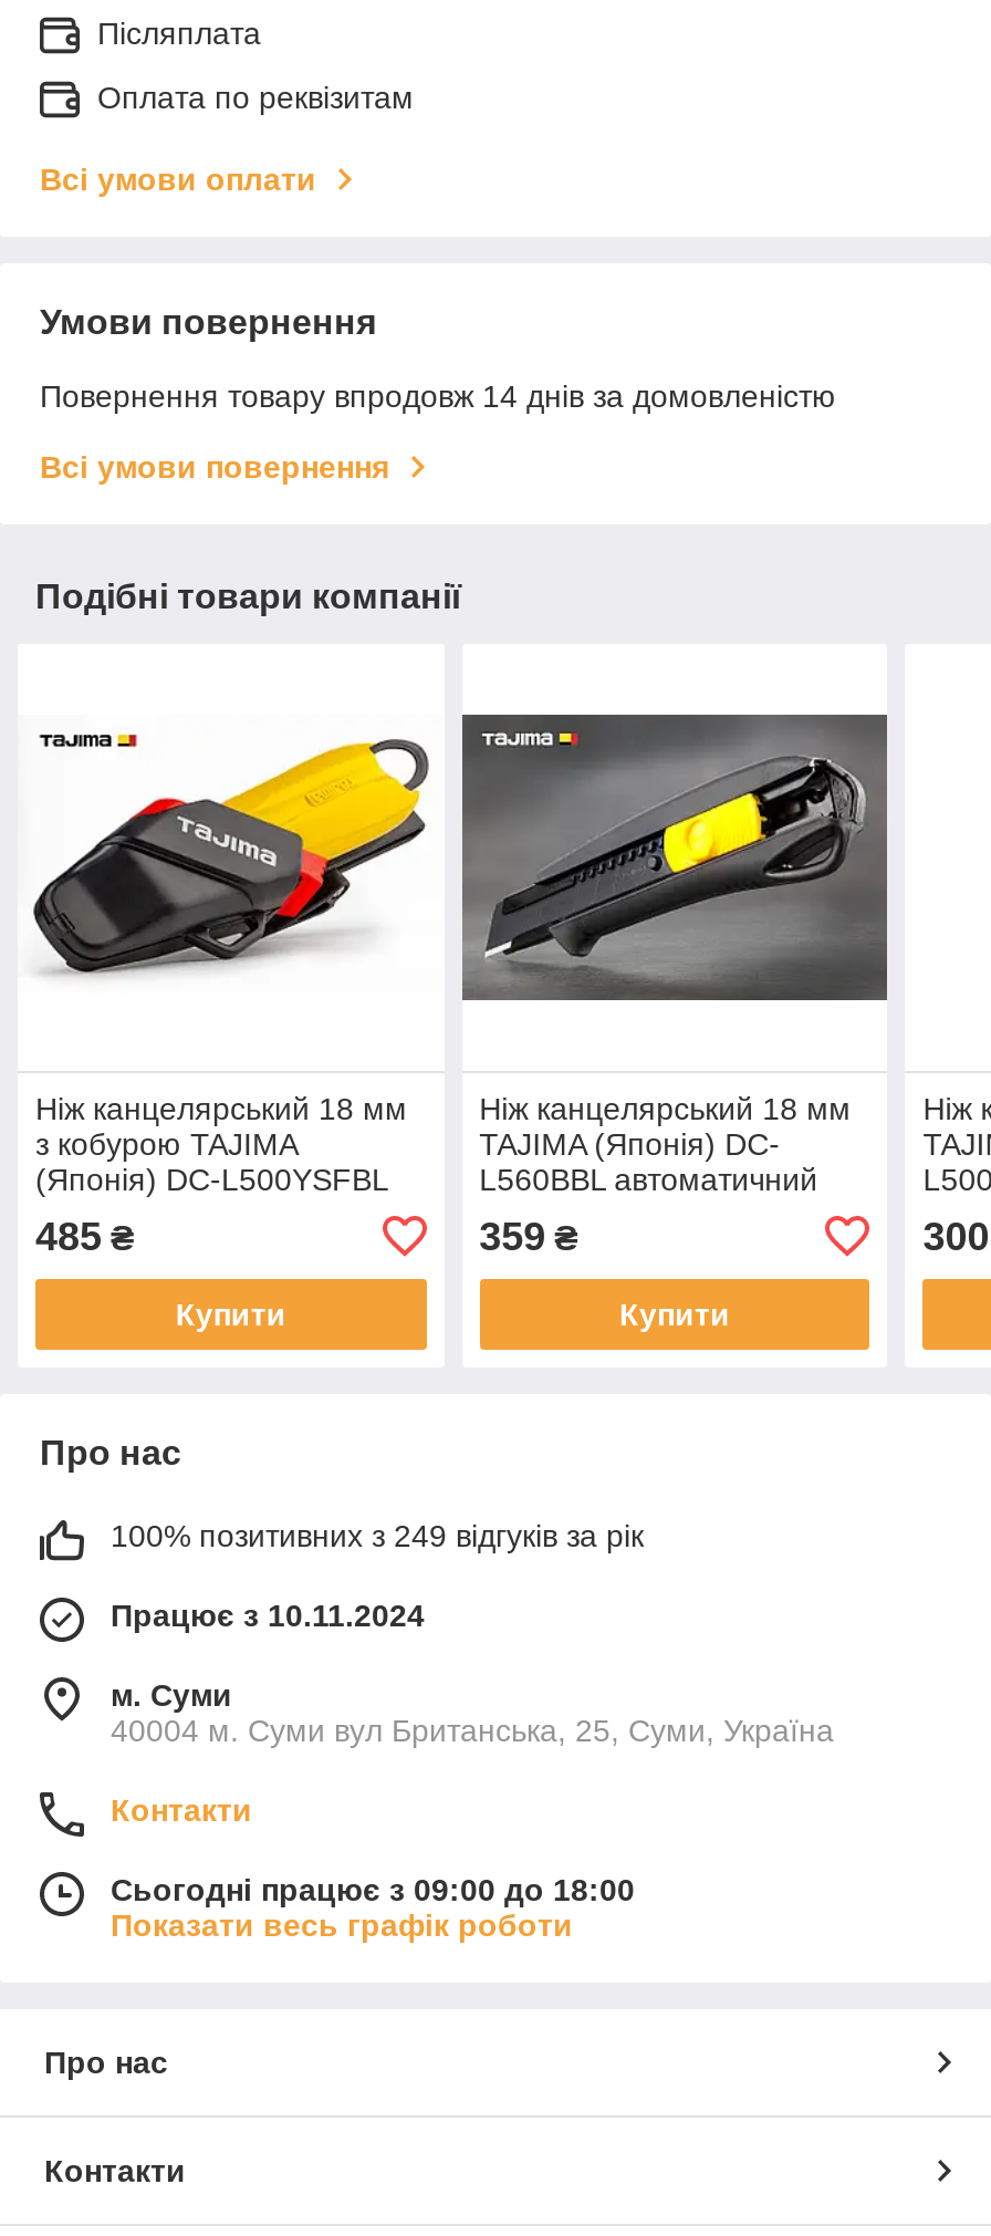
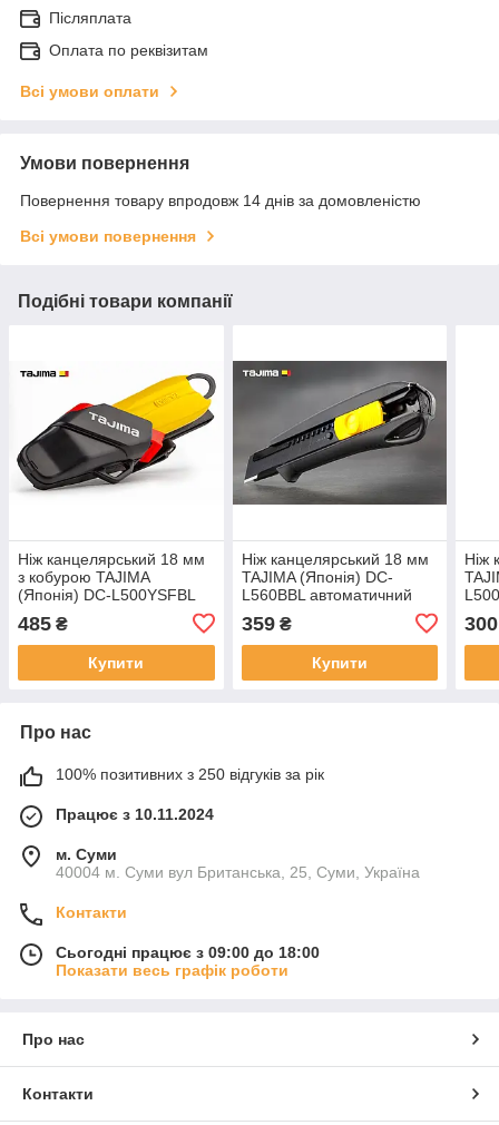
- 100% позитивних з 249 відгуків за рік
+ 100% позитивних з 250 відгуків за рік
